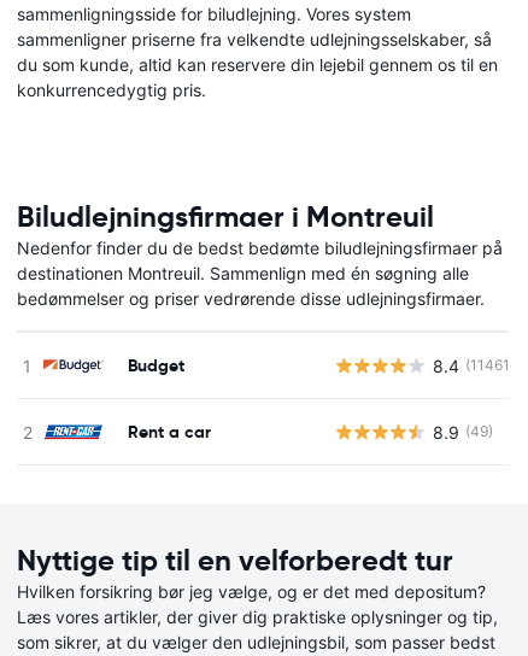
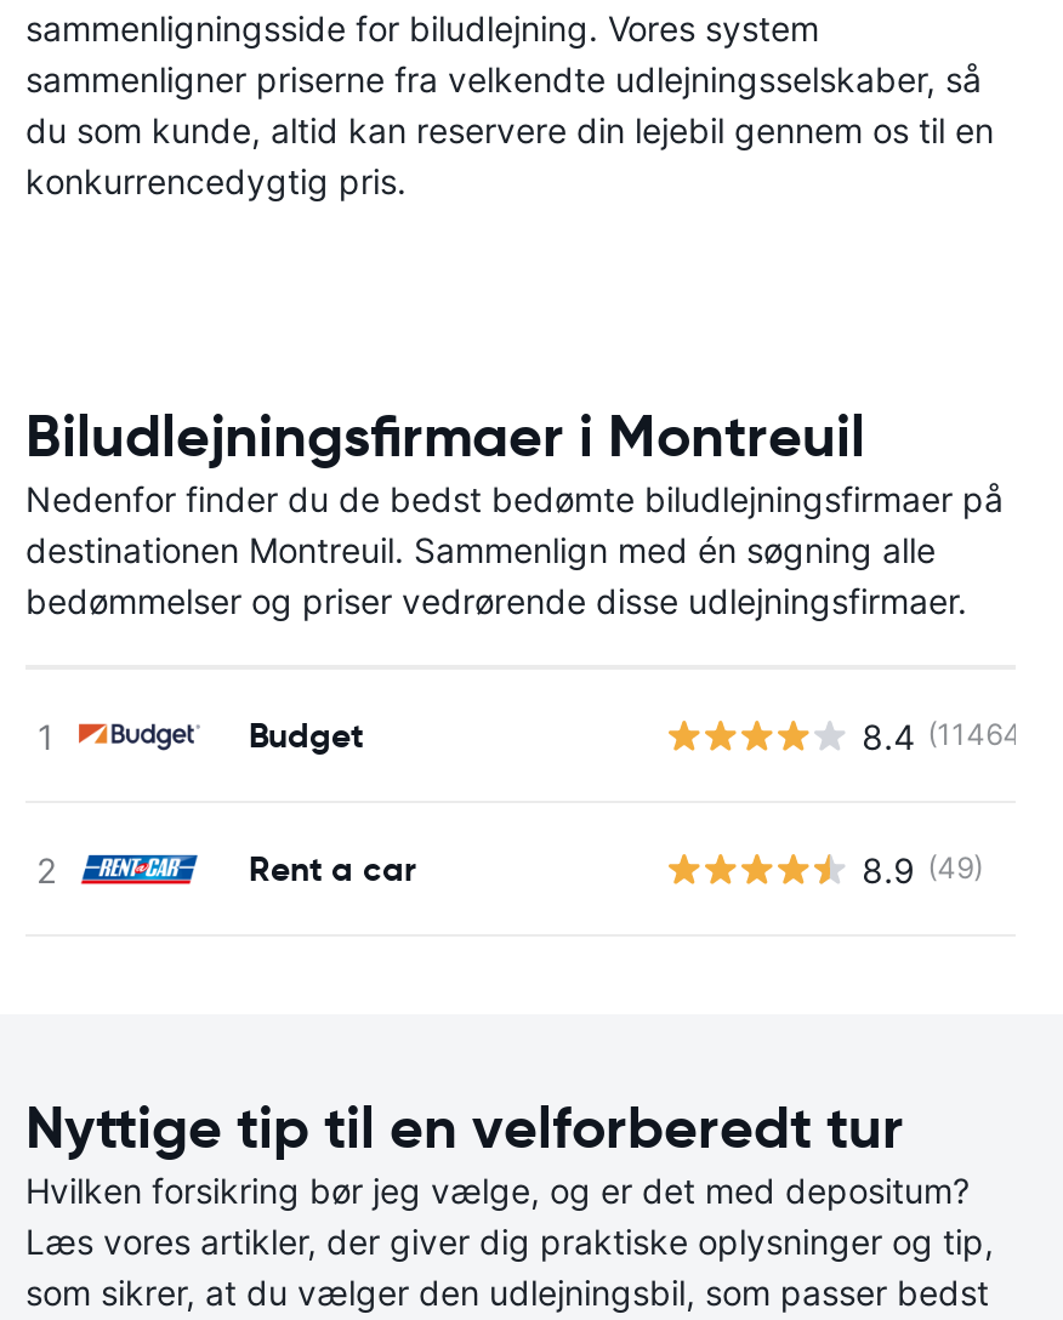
- 8.4 (11461)
+ 8.4 (11464)
